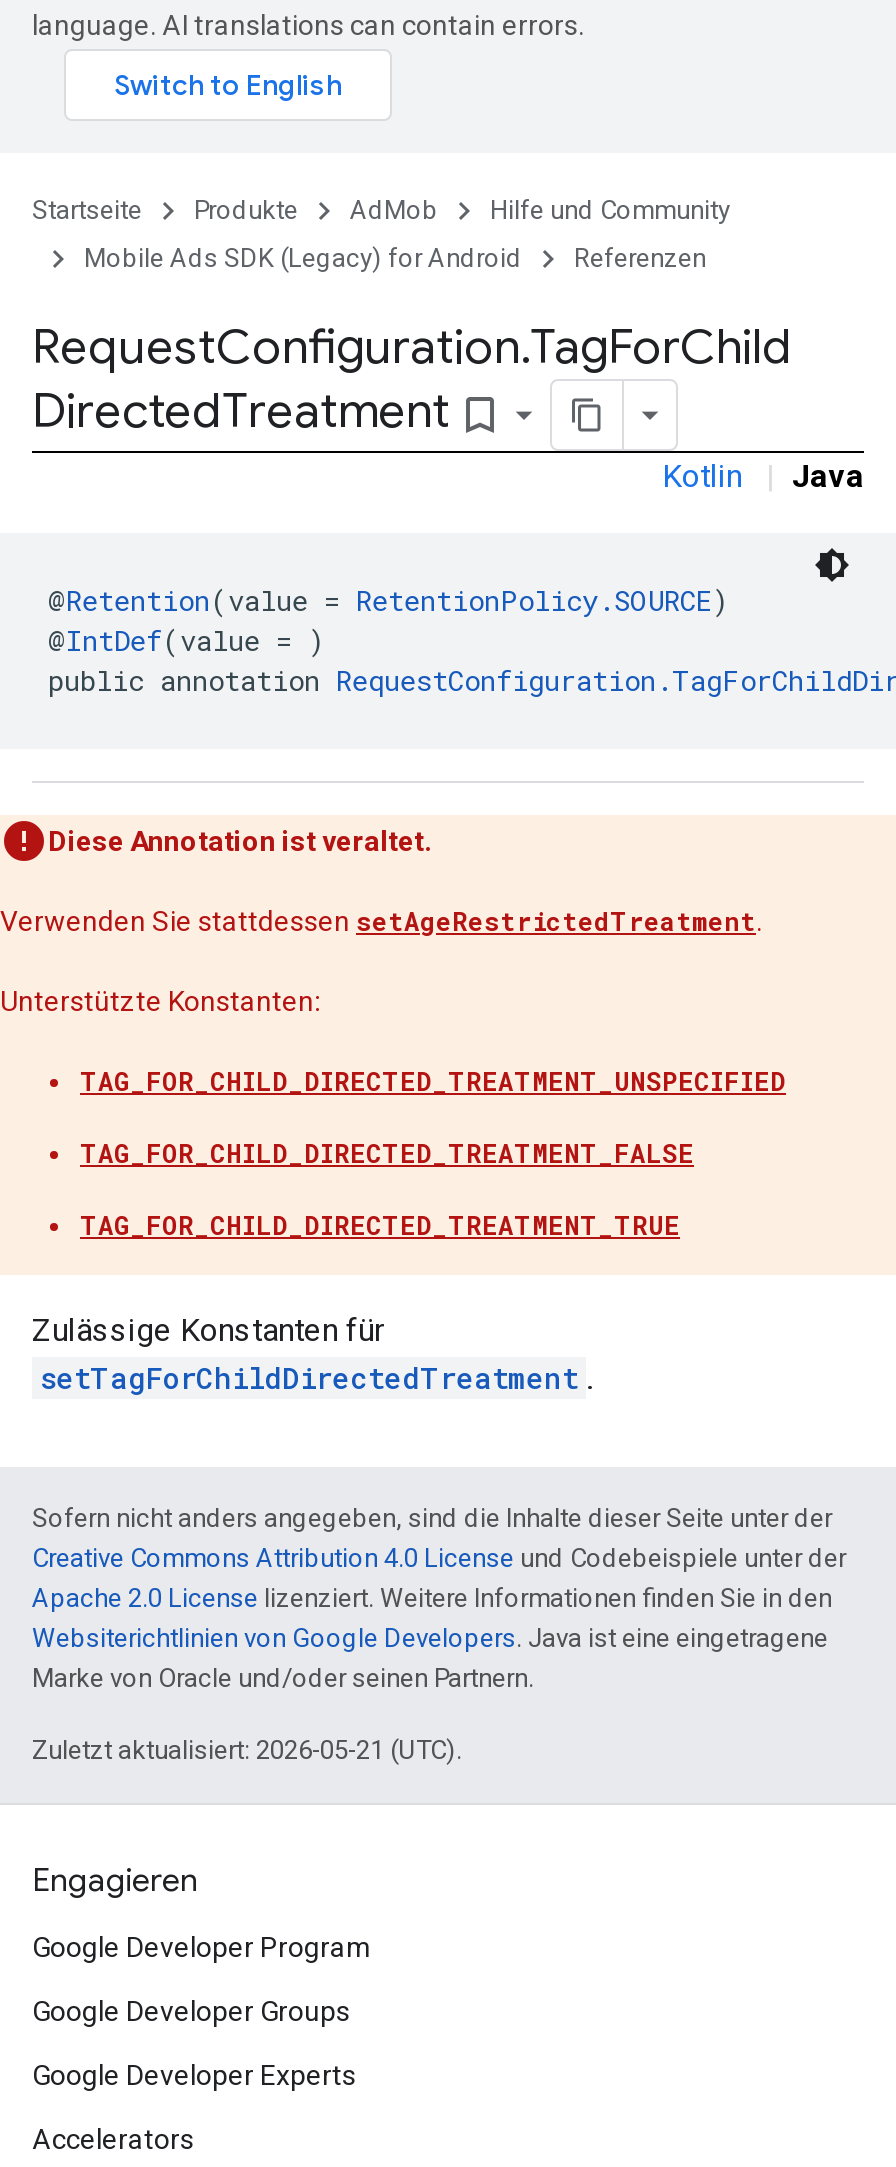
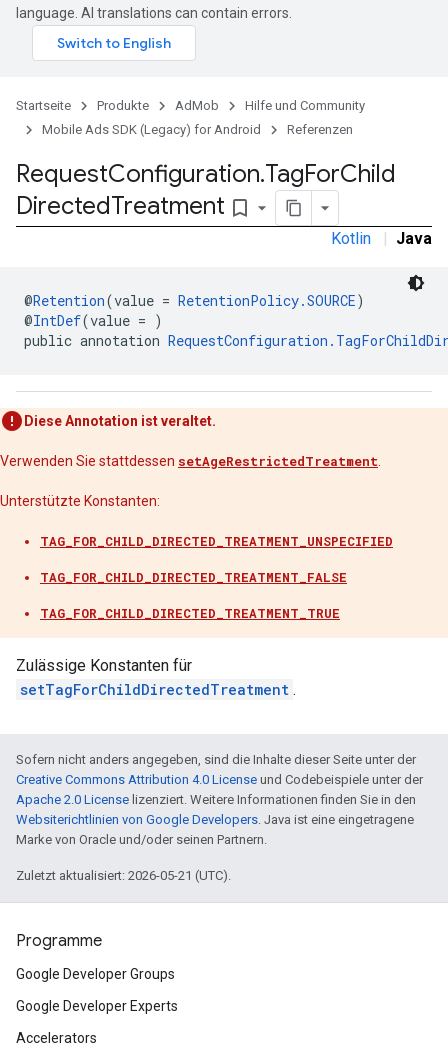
- Engagieren
- Google Developer Program
+ Programme
